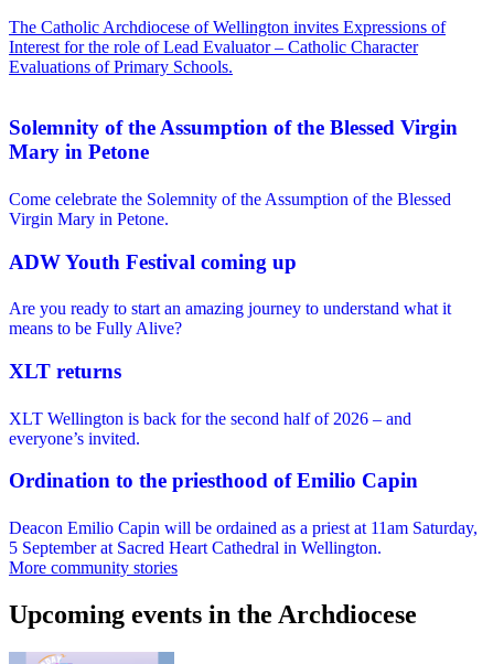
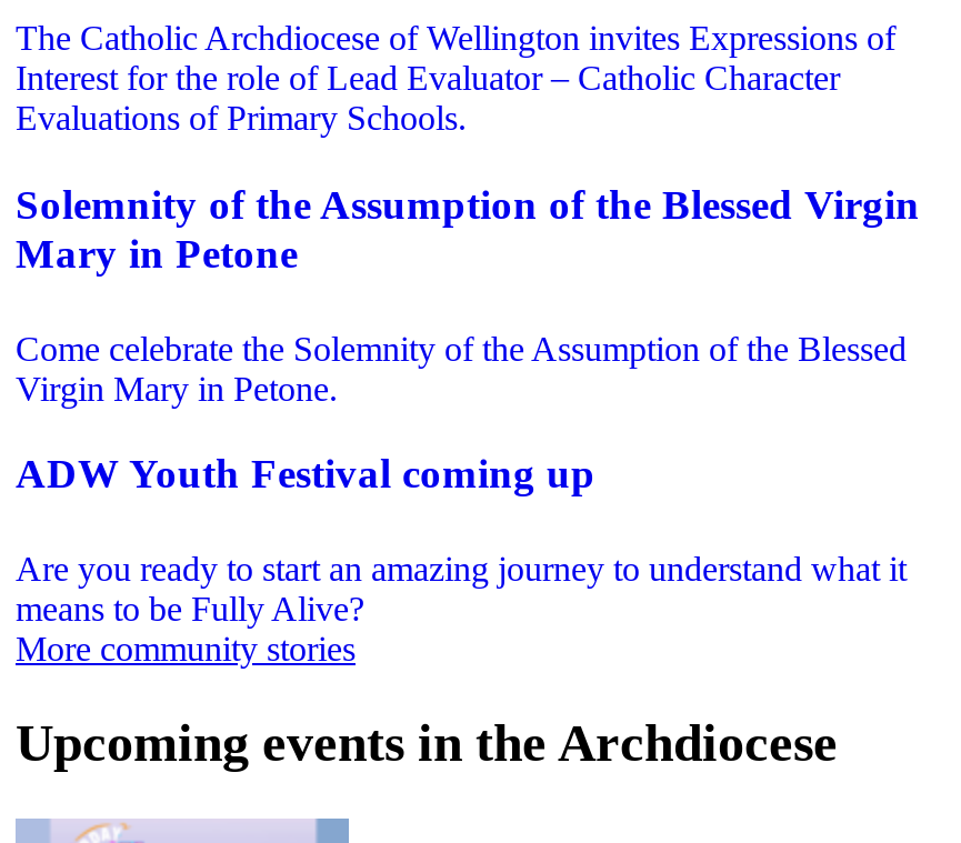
- XLT returns
- XLT Wellington is back for the second half of 2026 – and
- everyone’s invited.
- Ordination to the priesthood of Emilio Capin
- Deacon Emilio Capin will be ordained as a priest at 11am Saturday,
- 5 September at Sacred Heart Cathedral in Wellington.
